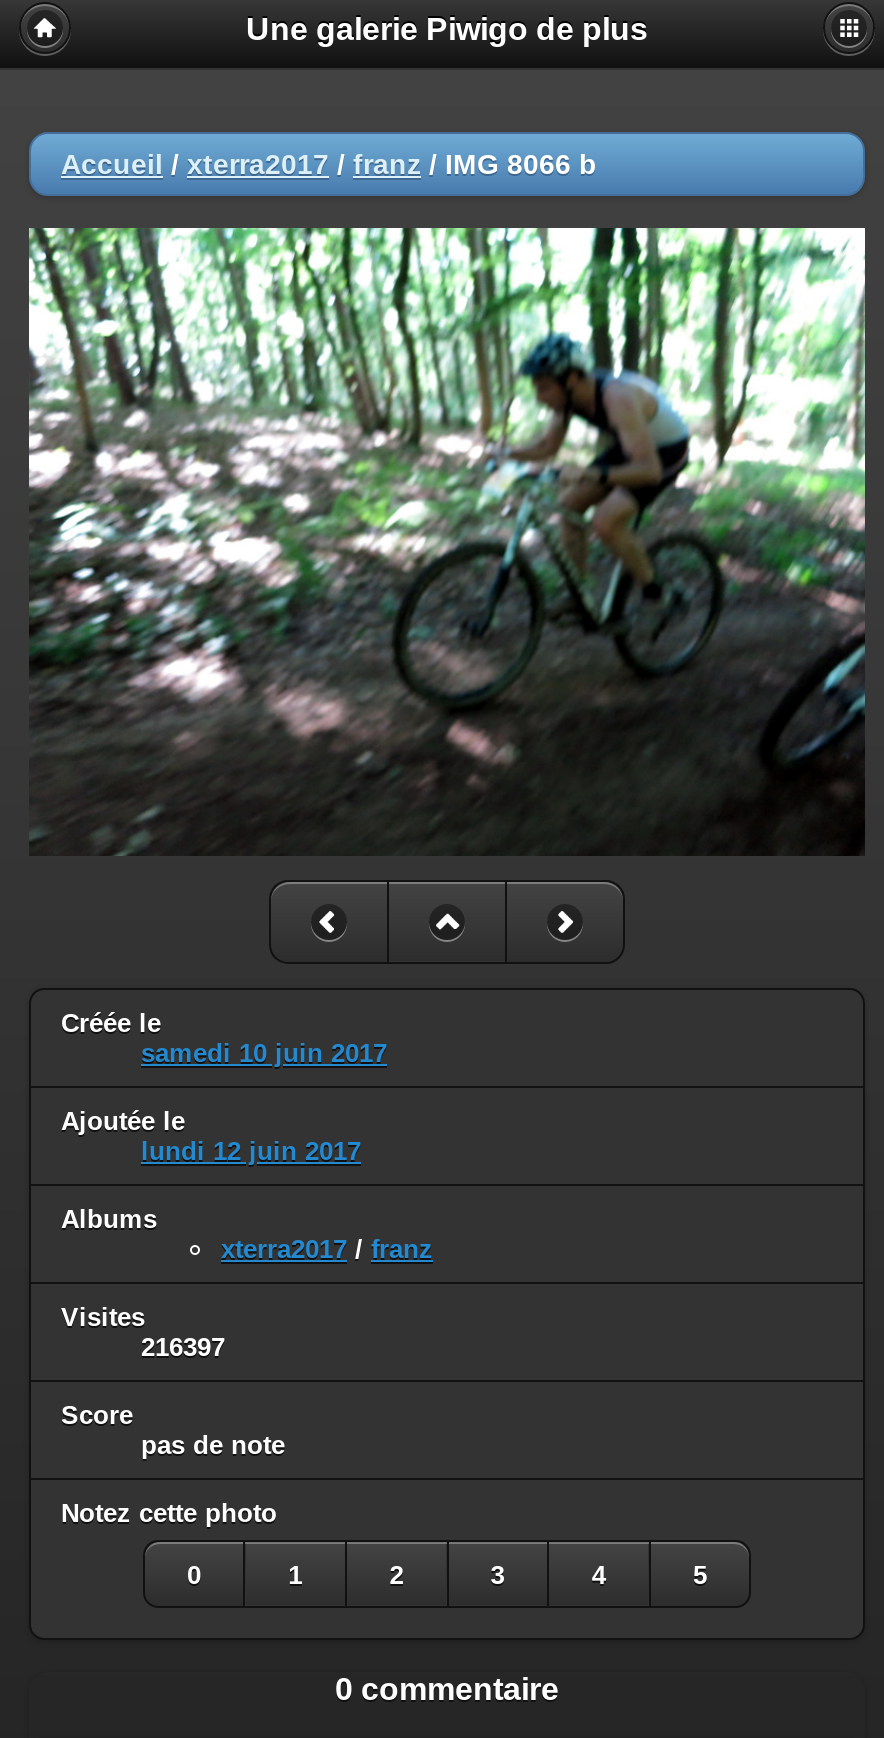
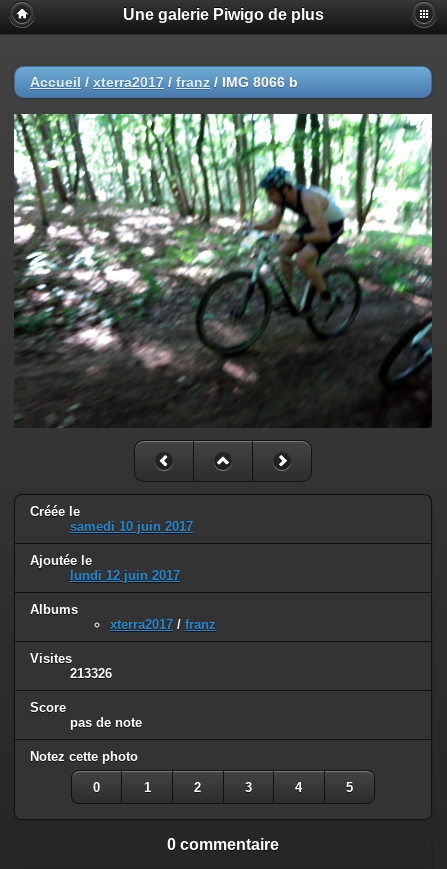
- 216397
+ 213326
